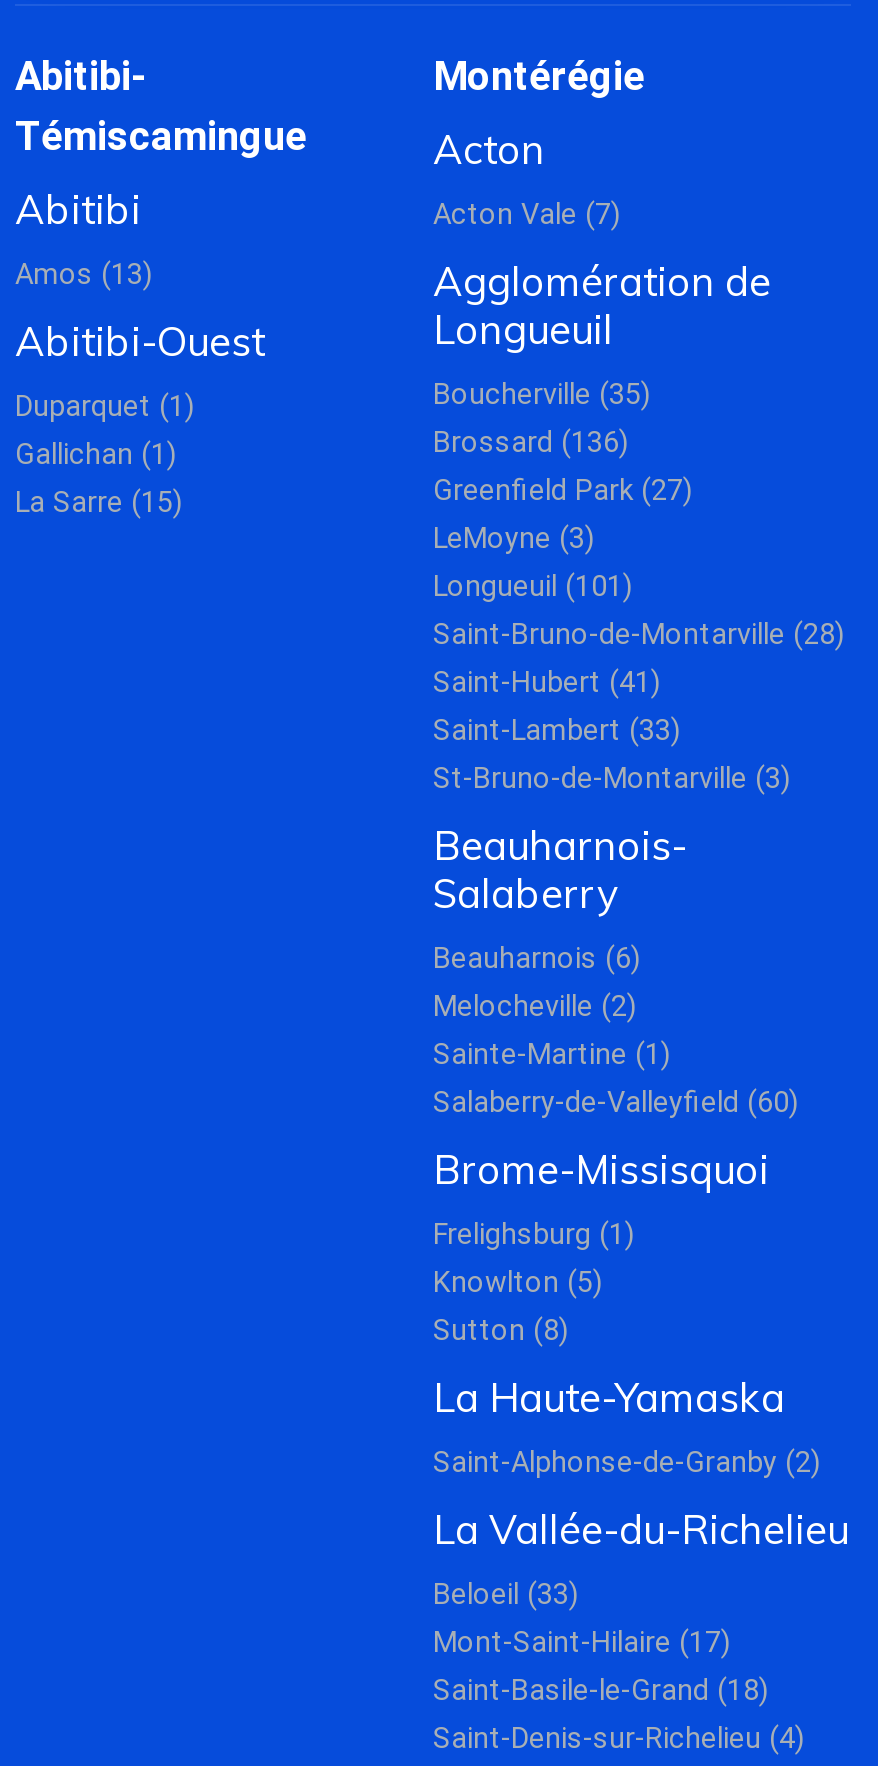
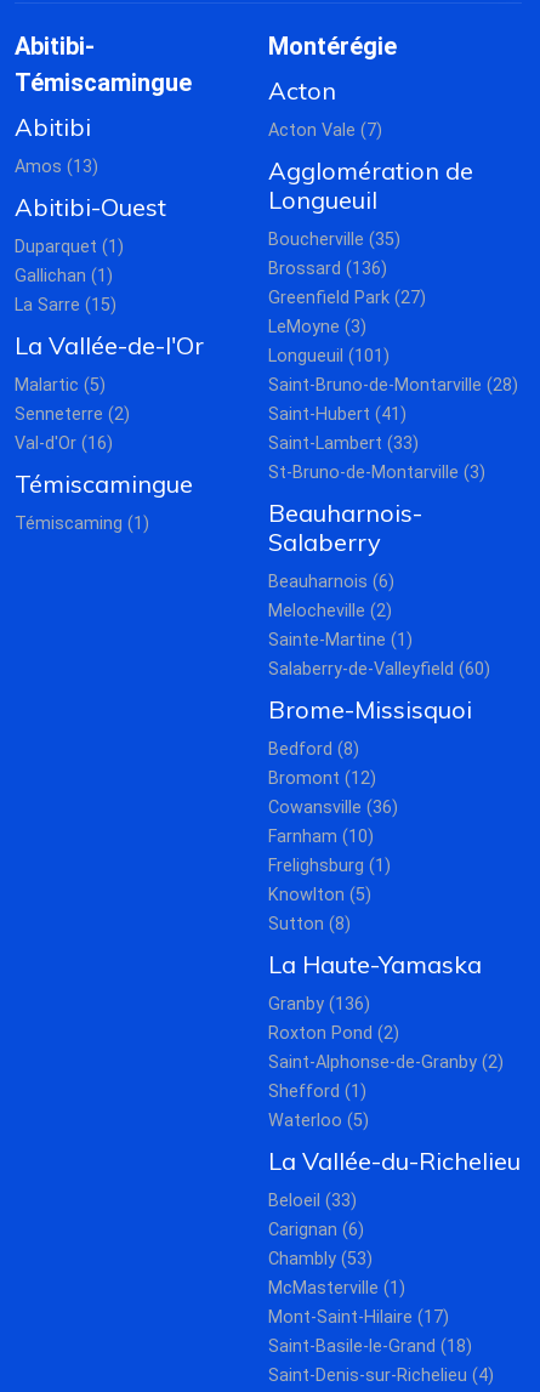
+ La Vallée-de-l'Or
+ Malartic (5)
+ Senneterre (2)
+ Val-d'Or (16)
+ Témiscamingue
+ Témiscaming (1)

+ Bedford (8)
+ Bromont (12)
+ Cowansville (36)
+ Farnham (10)

+ Granby (136)
+ Roxton Pond (2)

+ Shefford (1)
+ Waterloo (5)

+ Carignan (6)
+ Chambly (53)
+ McMasterville (1)
